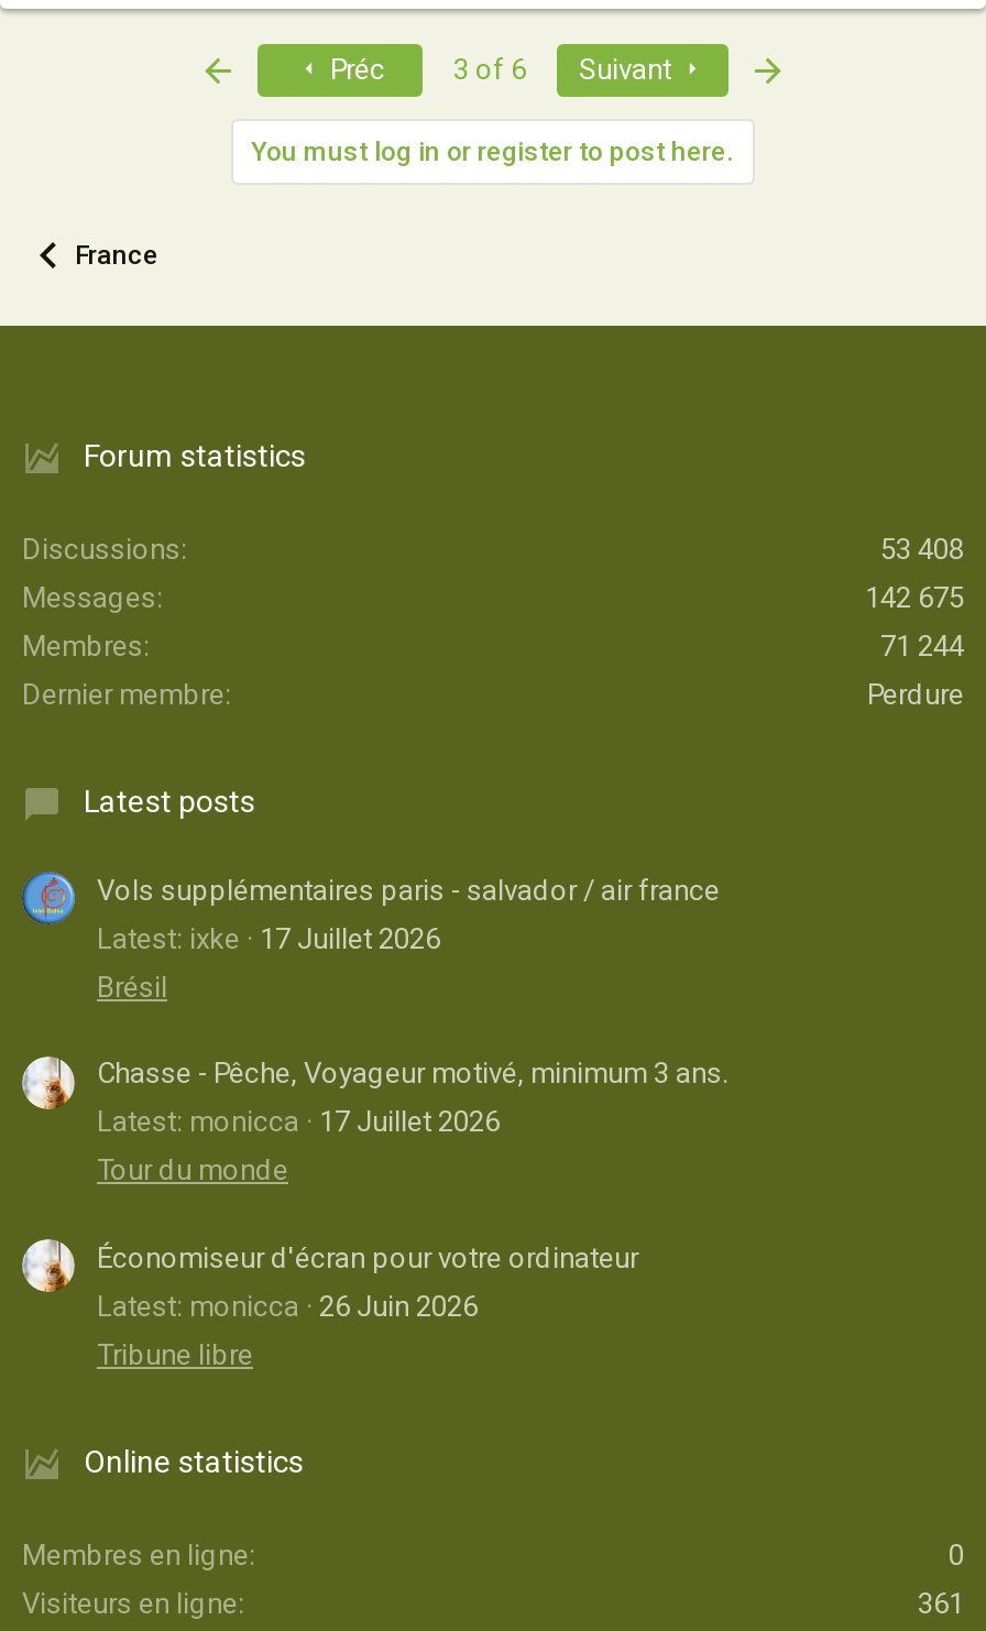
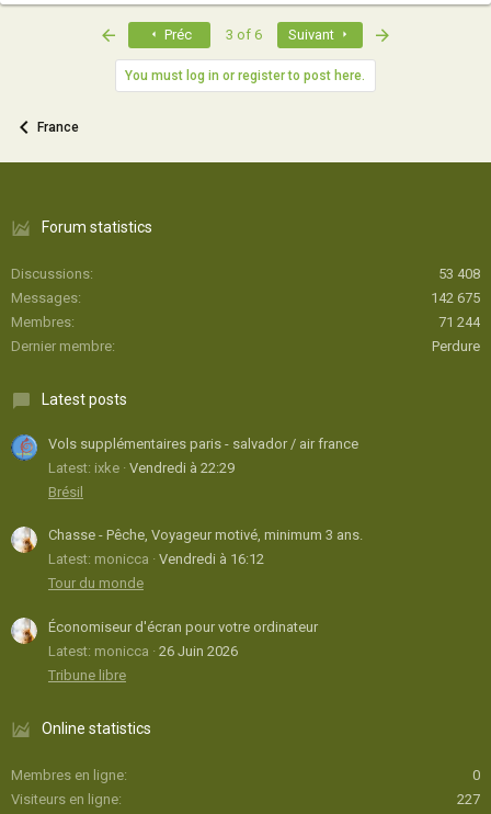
- Latest: ixke 17 Juillet 2026
+ Latest: ixke Vendredi à 22:29

- Latest: monicca 17 Juillet 2026
+ Latest: monicca Vendredi à 16:12

- 361
+ 227
